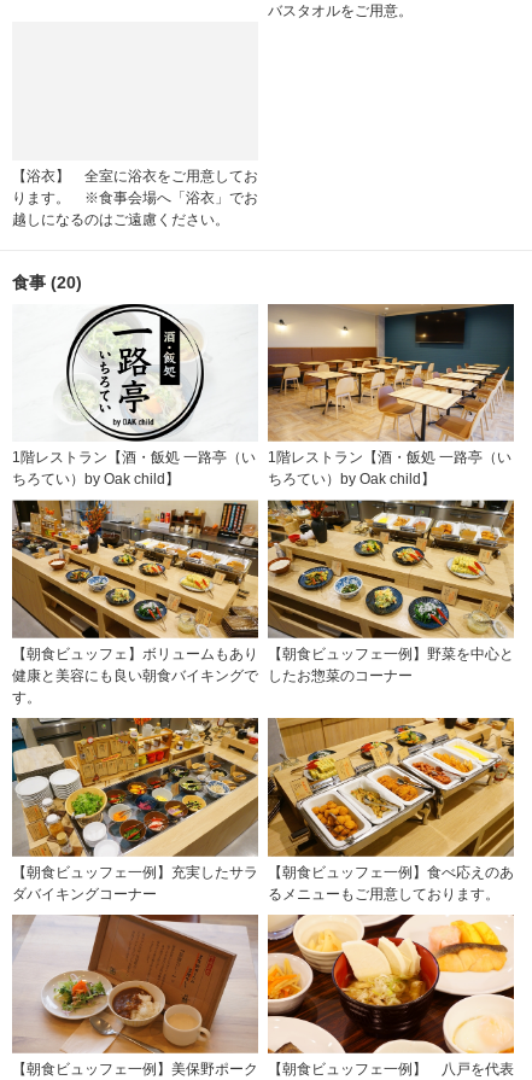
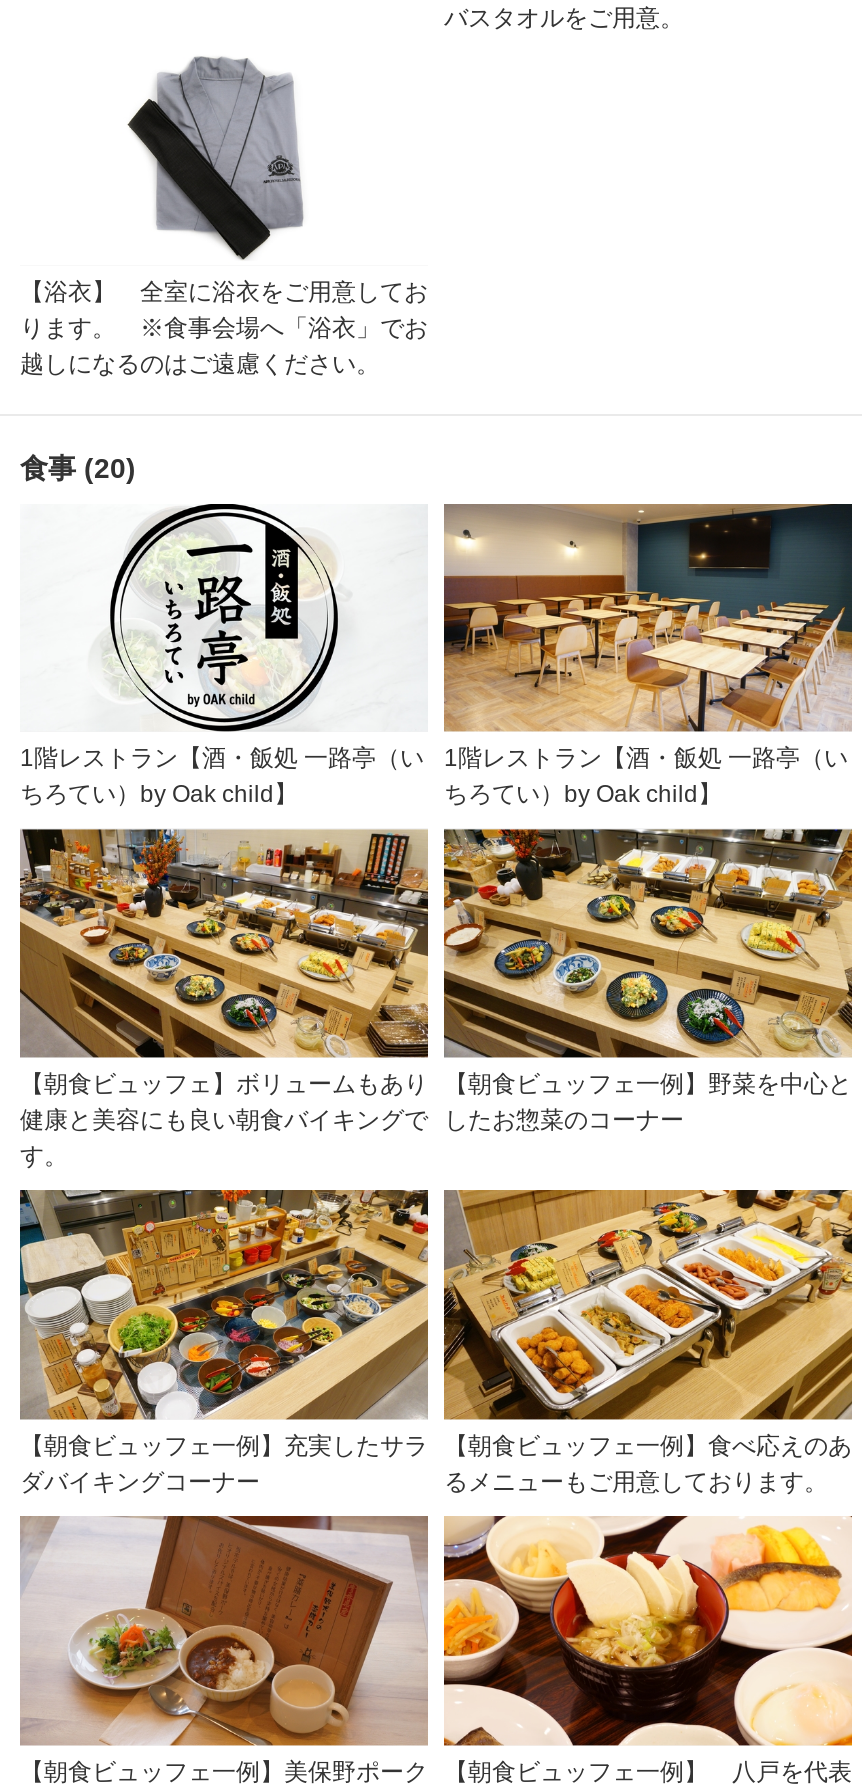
+ [image]
